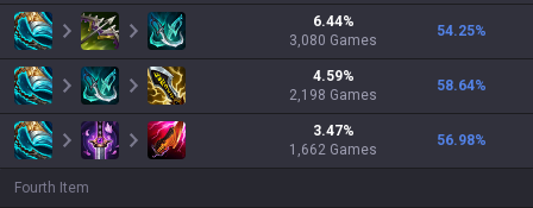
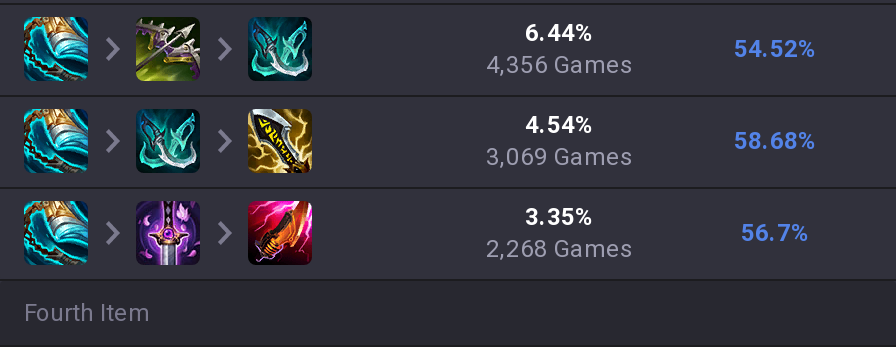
- 54.25%
+ 54.52%

- 3,080 Games
+ 4,356 Games

- 4.59%
+ 4.54%

- 58.64%
+ 58.68%

- 2,198 Games
+ 3,069 Games

- 3.47%
+ 3.35%

- 56.98%
+ 56.7%

- 1,662 Games
+ 2,268 Games
